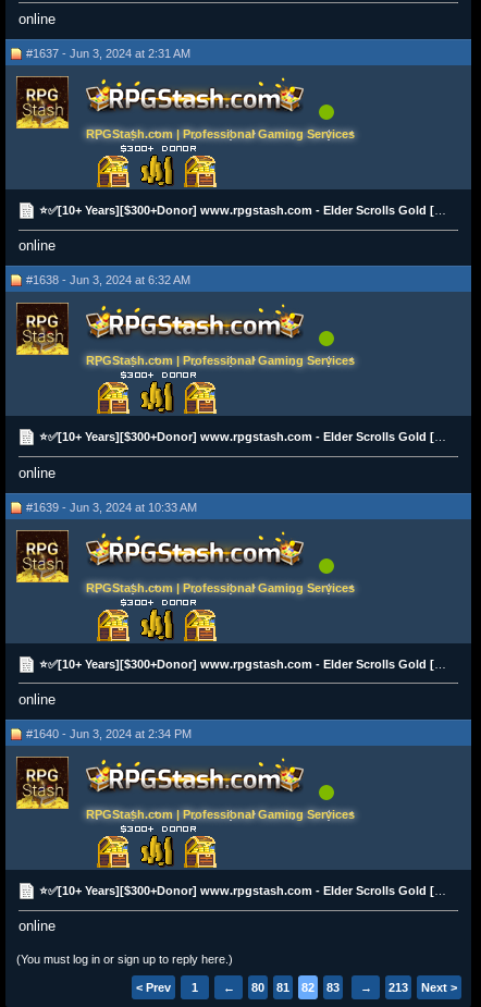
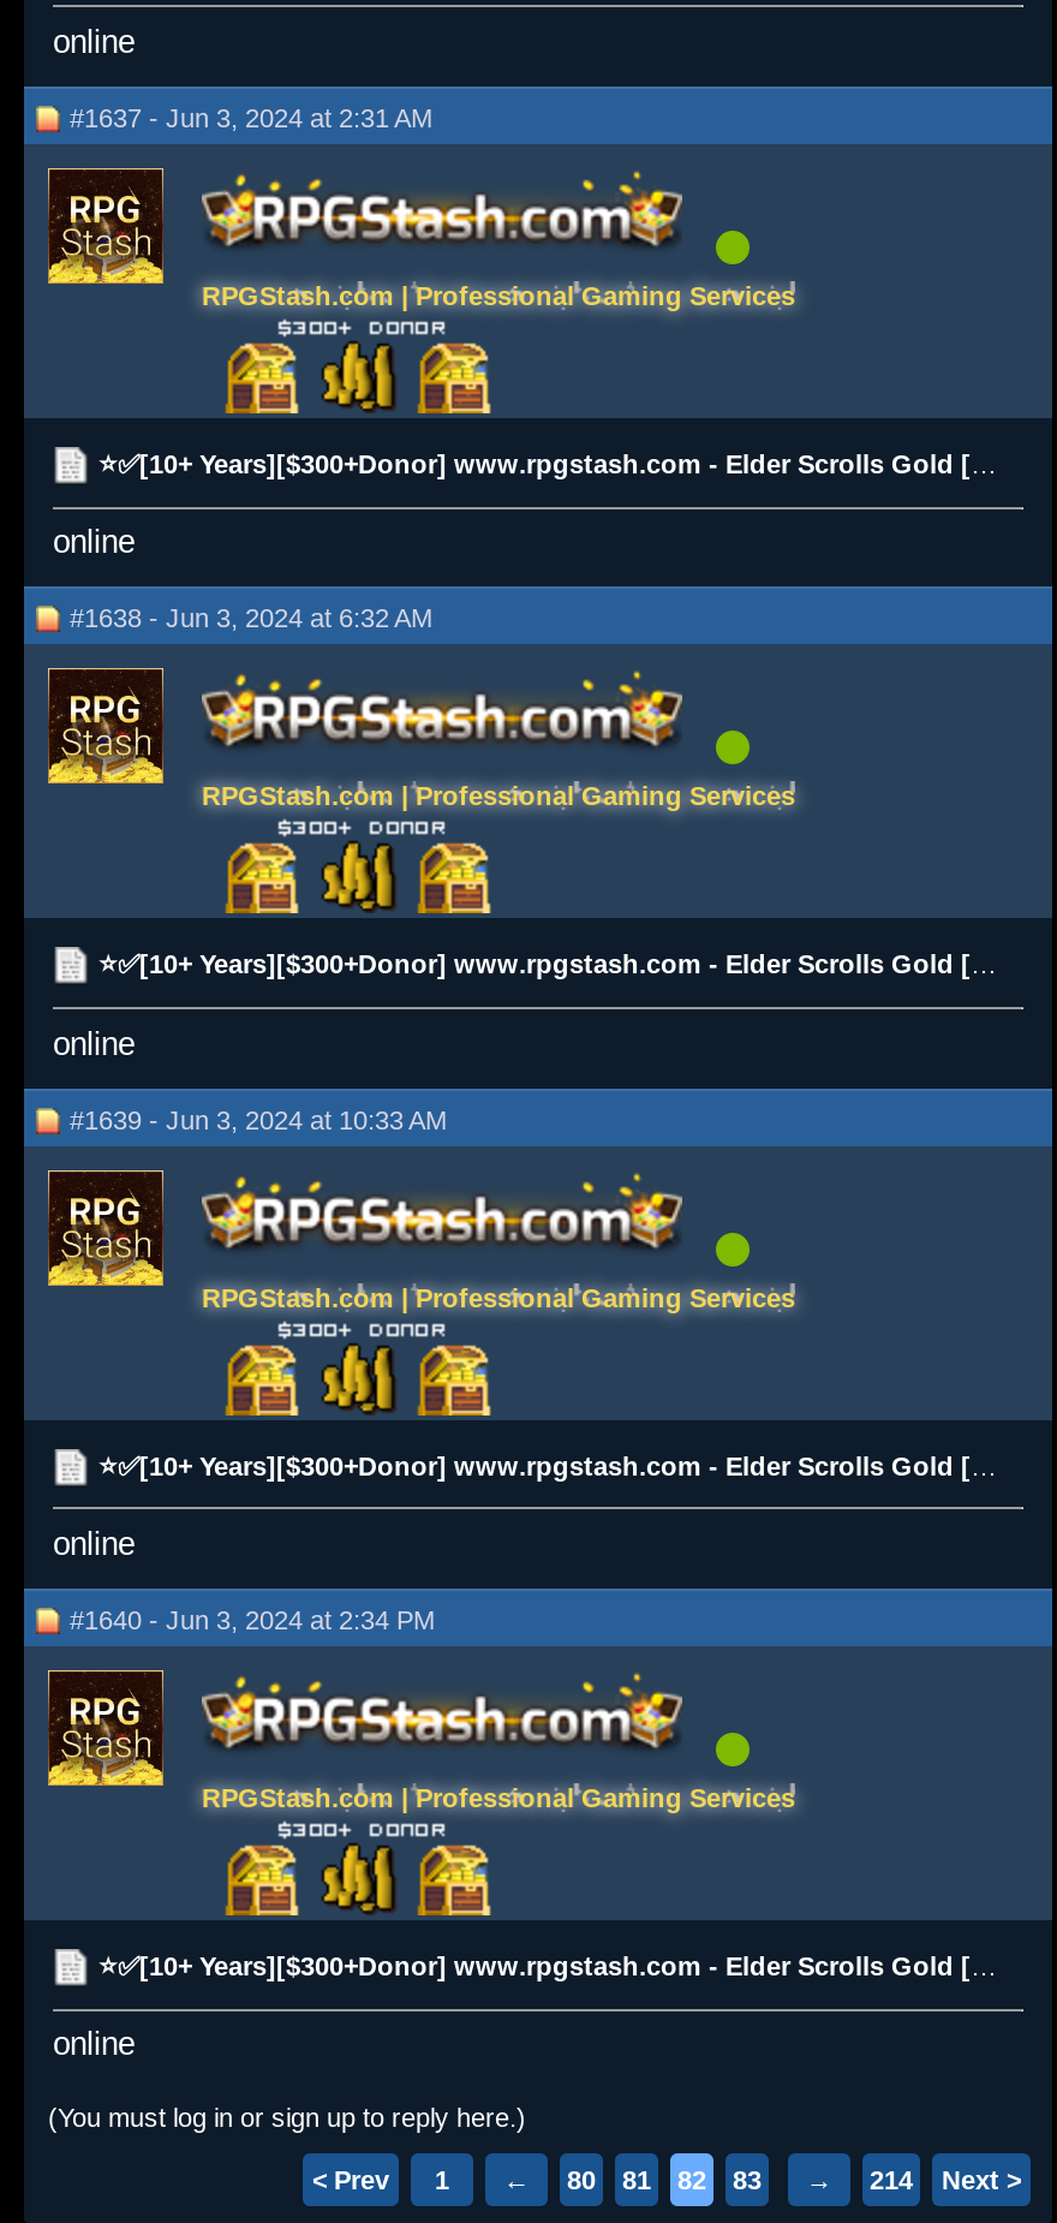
- 213
+ 214
